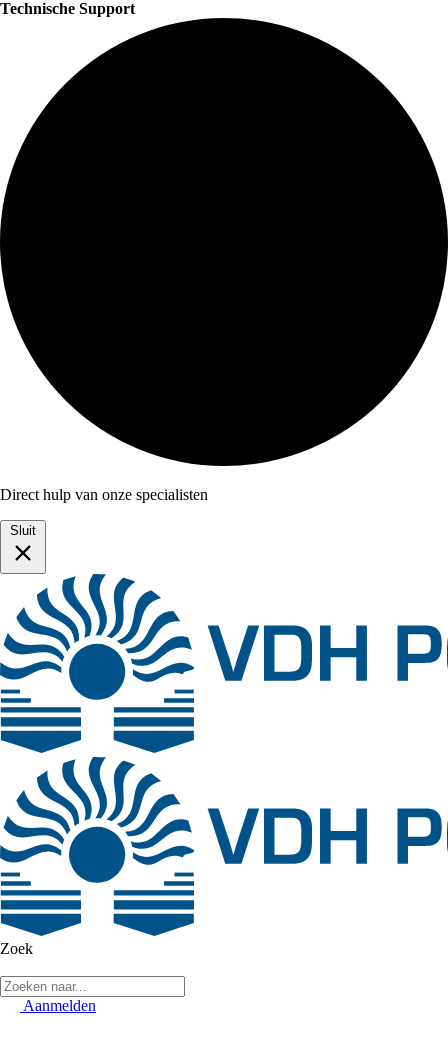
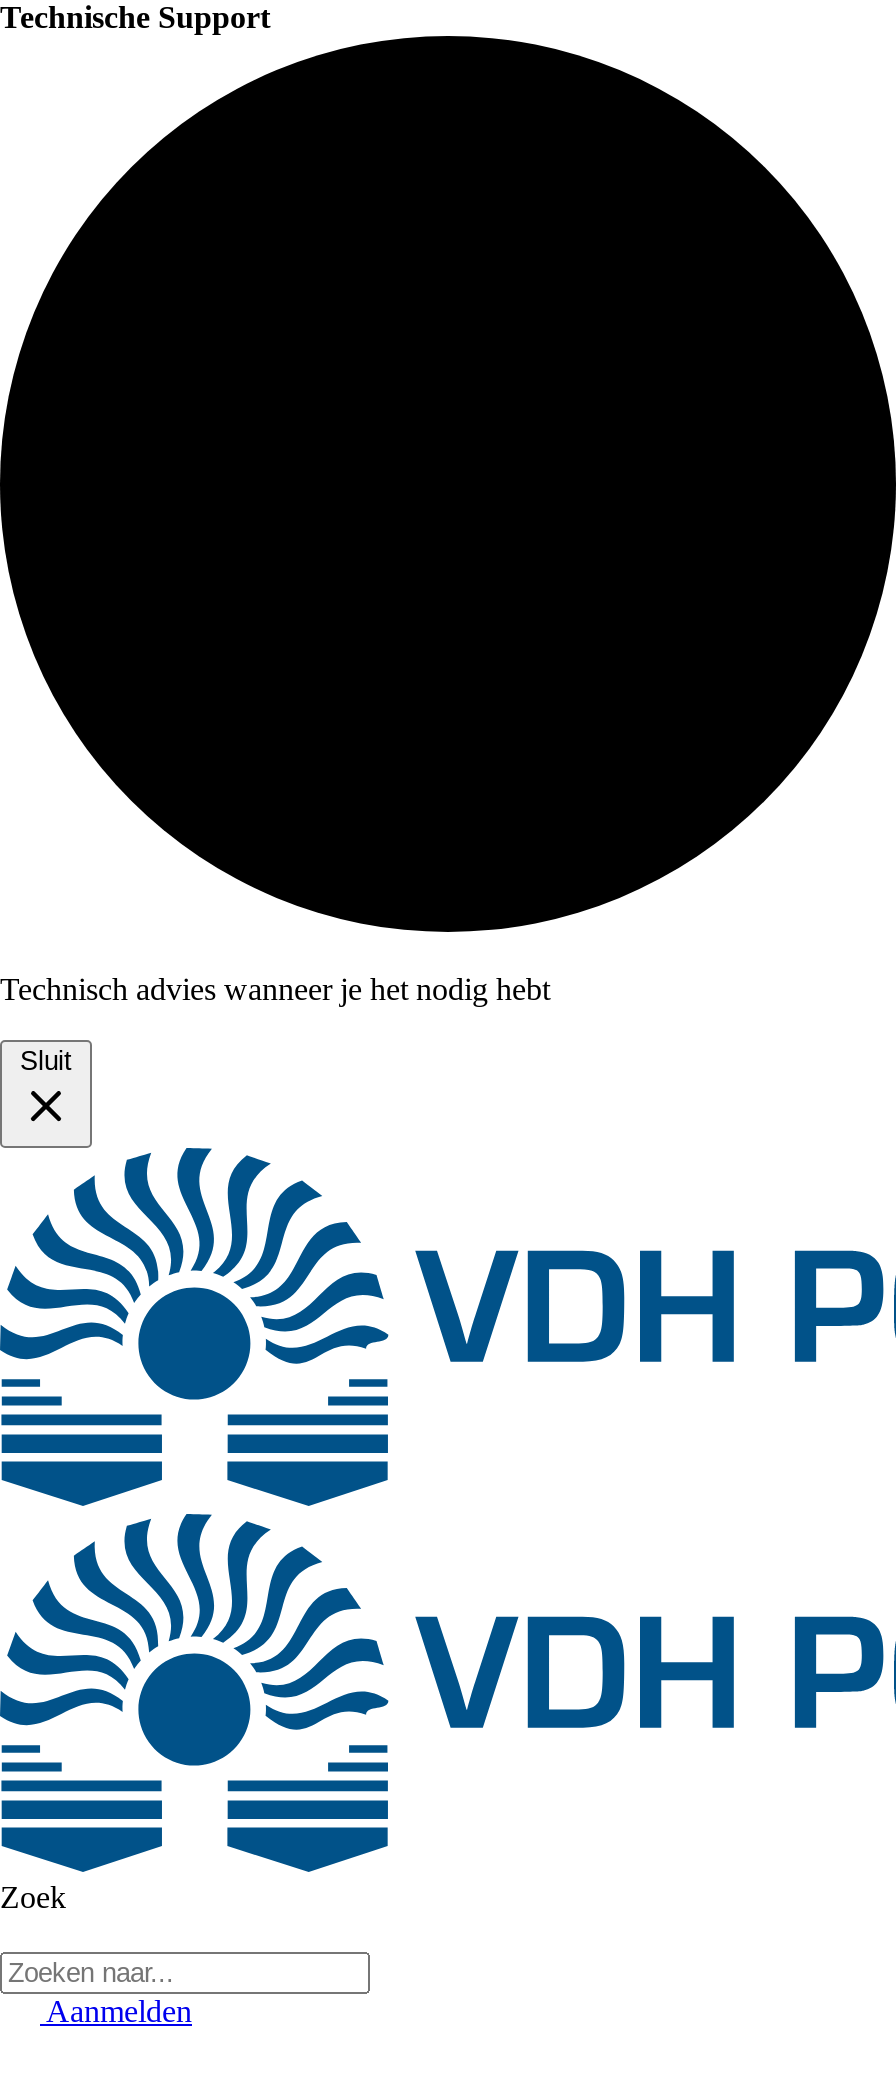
- Direct hulp van onze specialisten
+ Technisch advies wanneer je het nodig hebt
